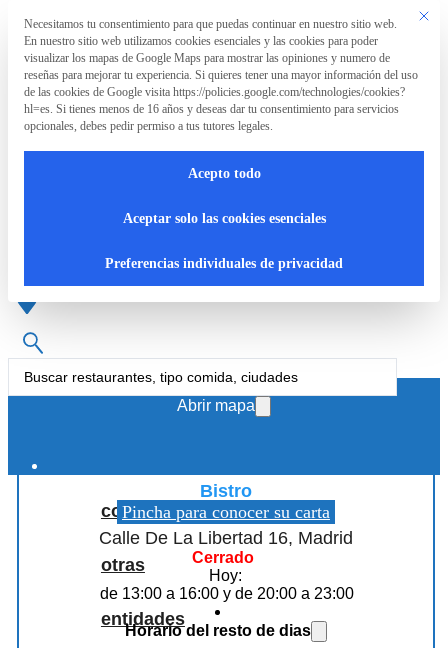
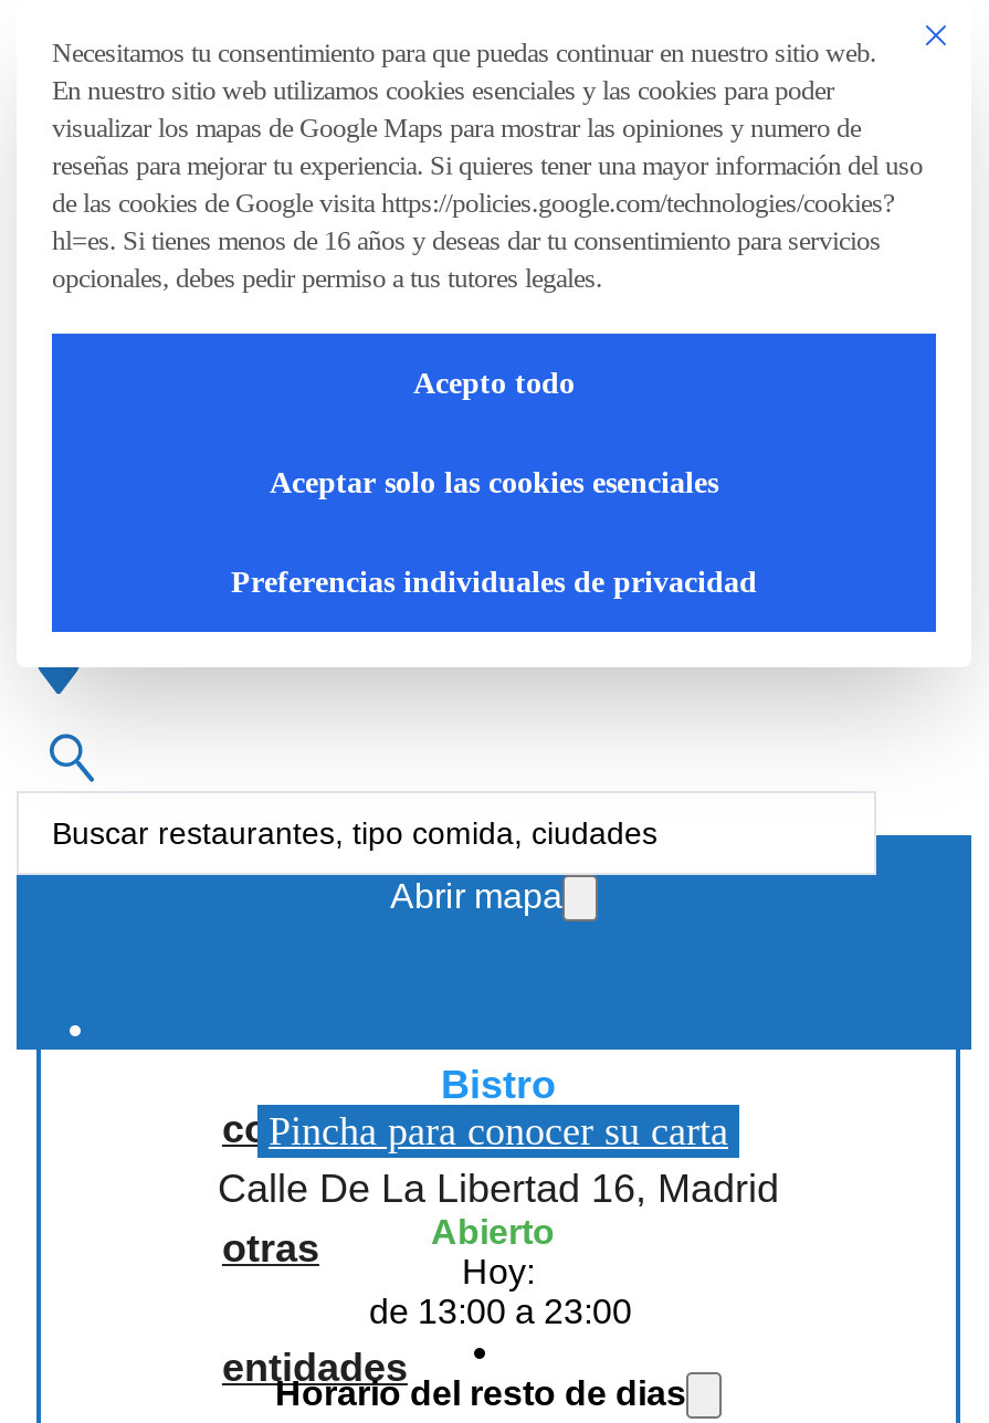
- Cerrado
+ Abierto

- de 13:00 a 16:00 y de 20:00 a 23:00
+ de 13:00 a 23:00
